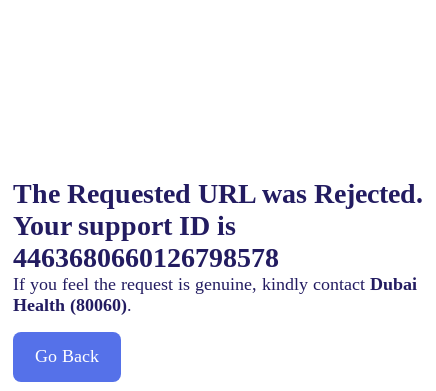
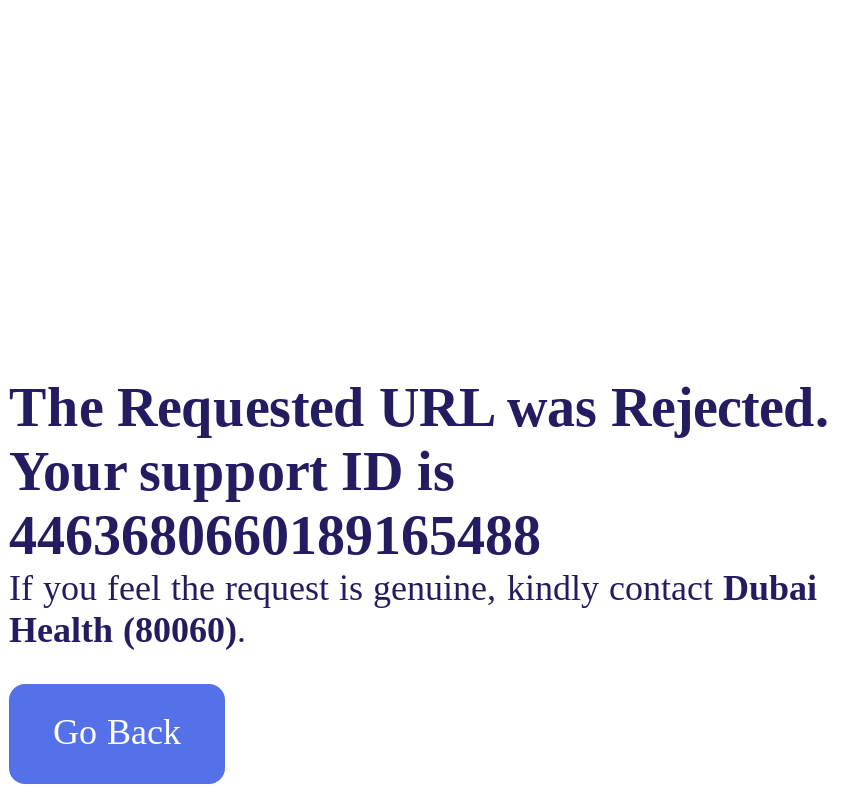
- 4463680660126798578
+ 4463680660189165488
